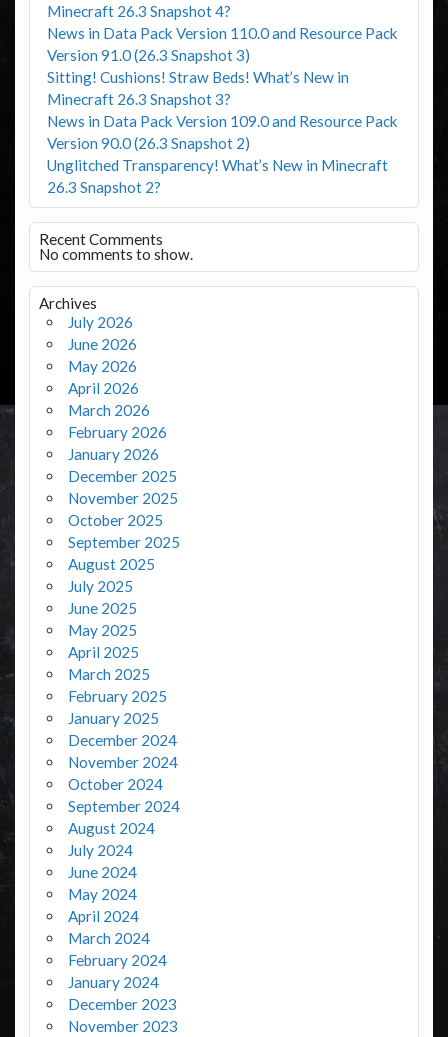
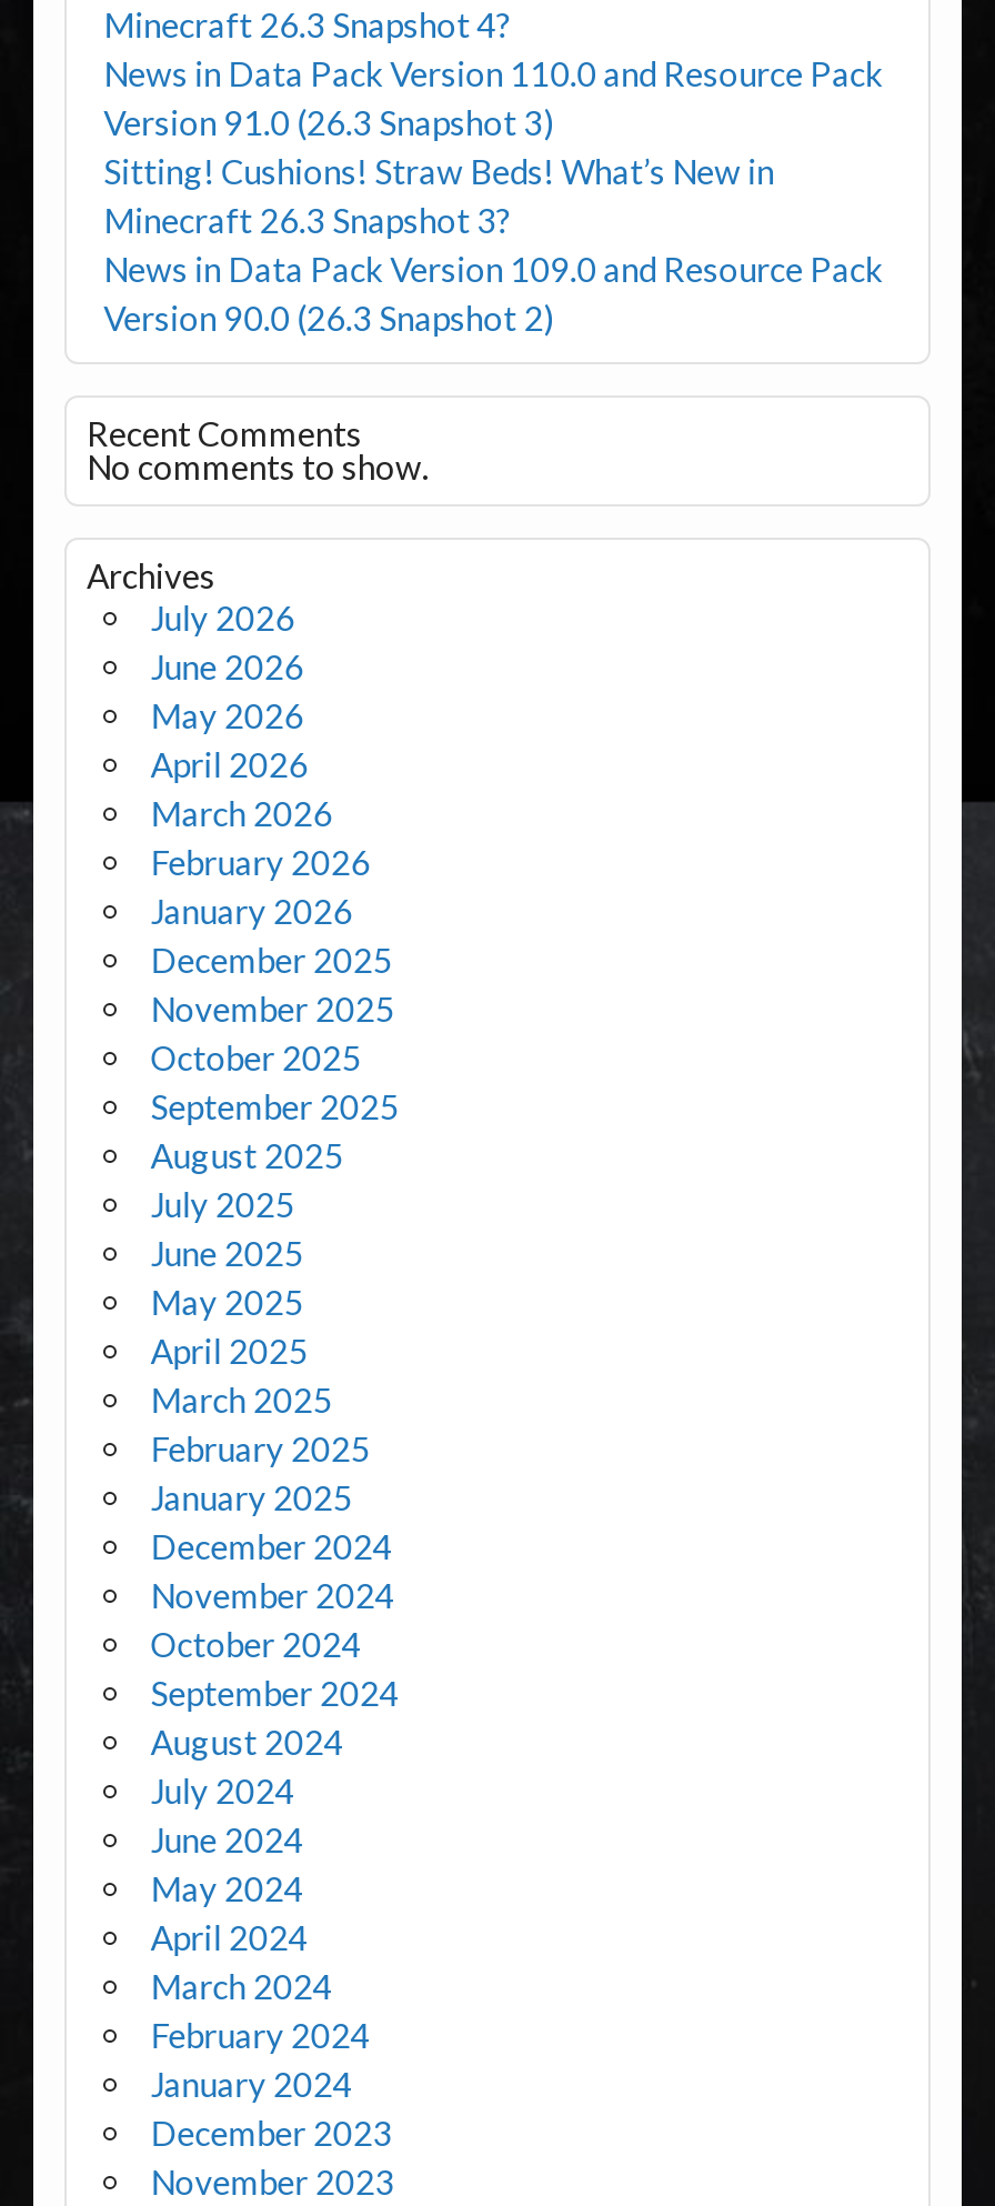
- Unglitched Transparency! What’s New in Minecraft
- 26.3 Snapshot 2?
